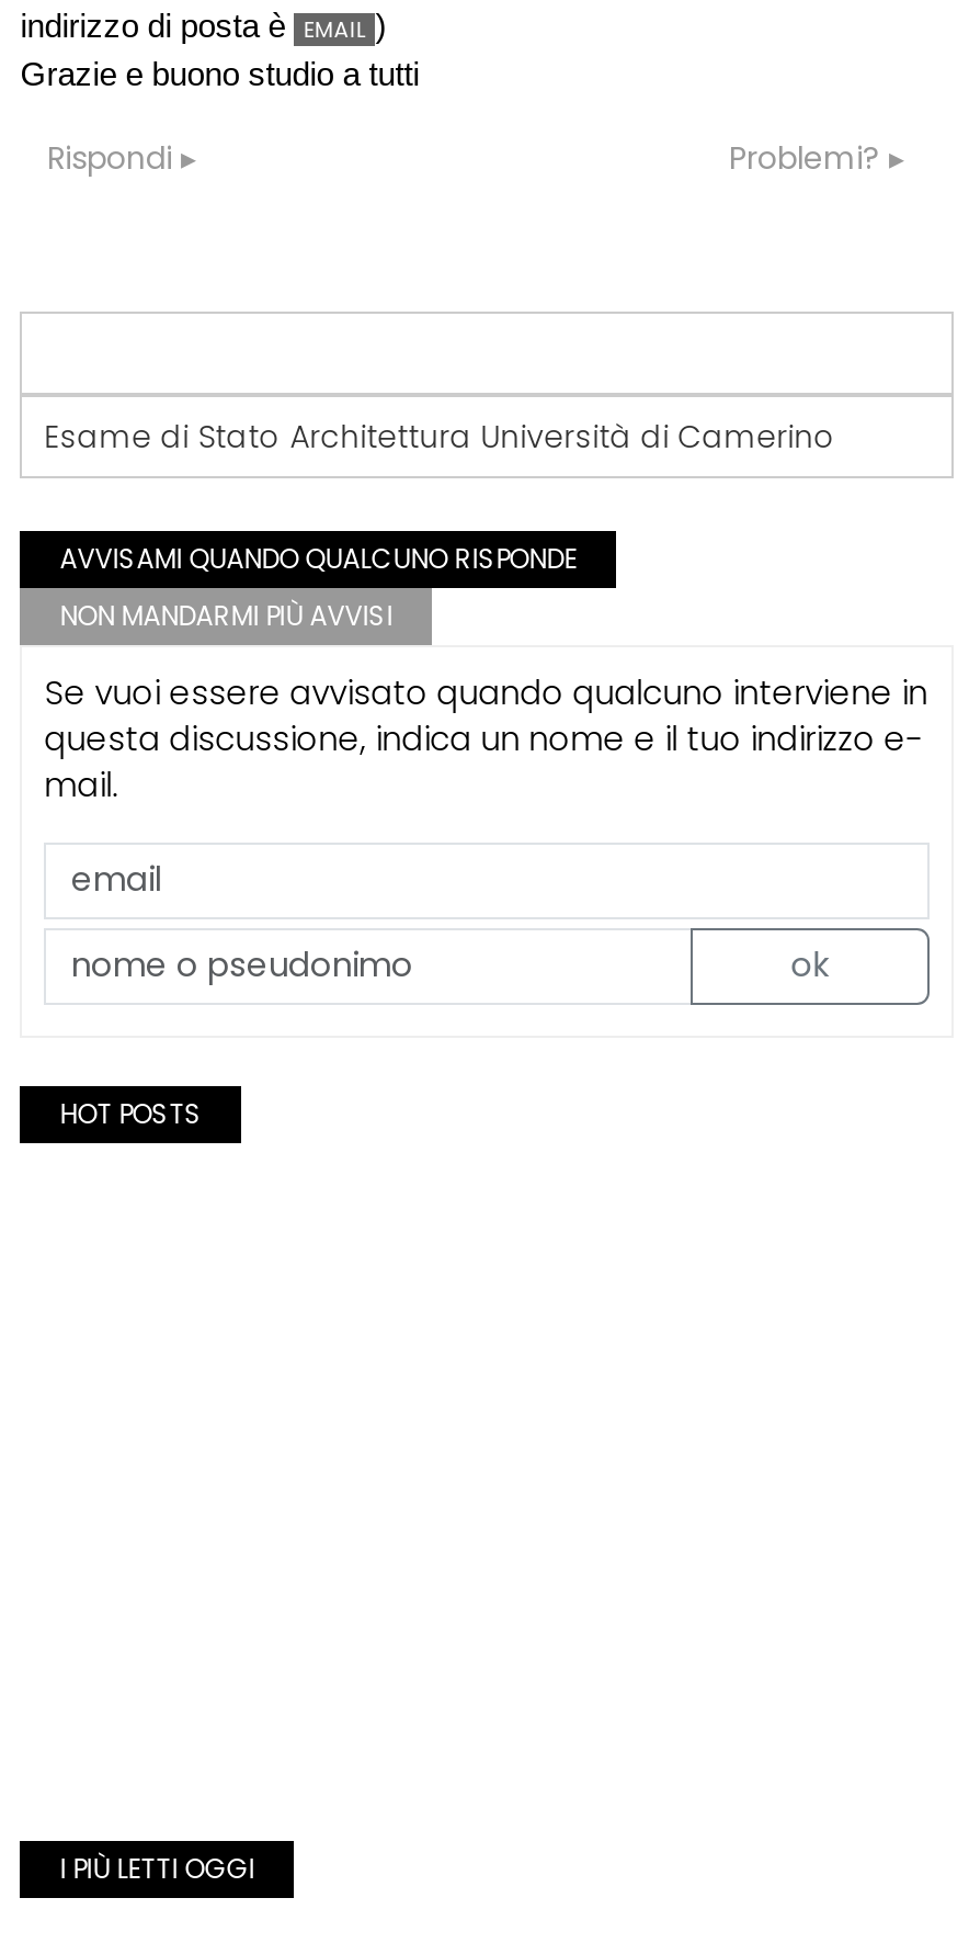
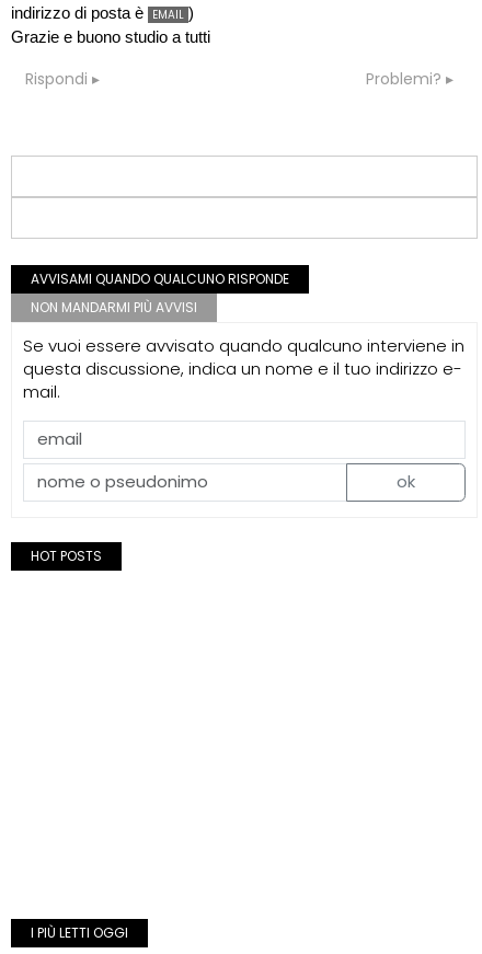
- Esame di Stato Architettura Università di Camerino
